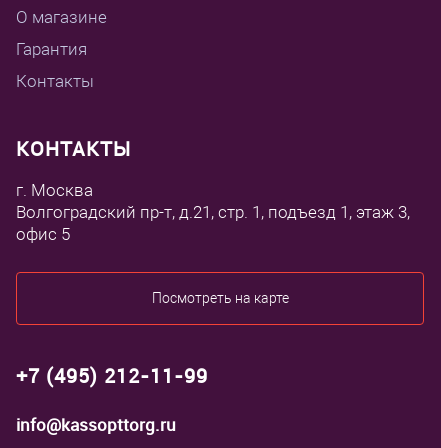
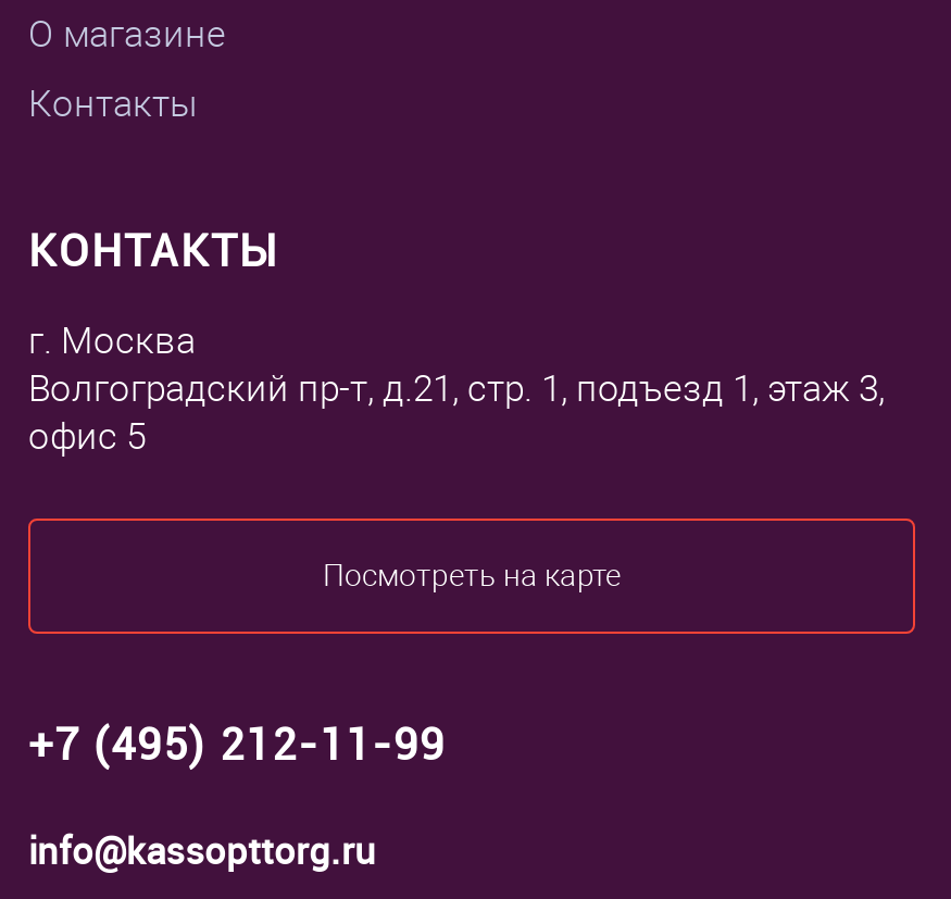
- Гарантия
